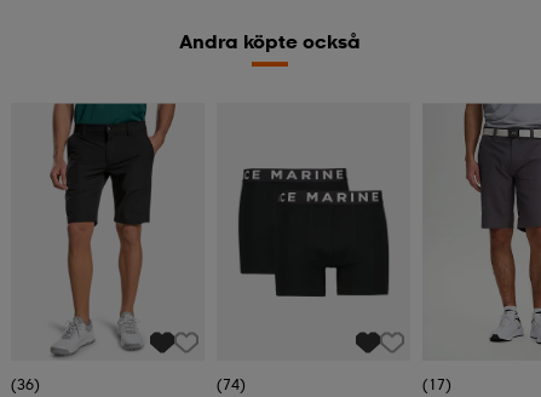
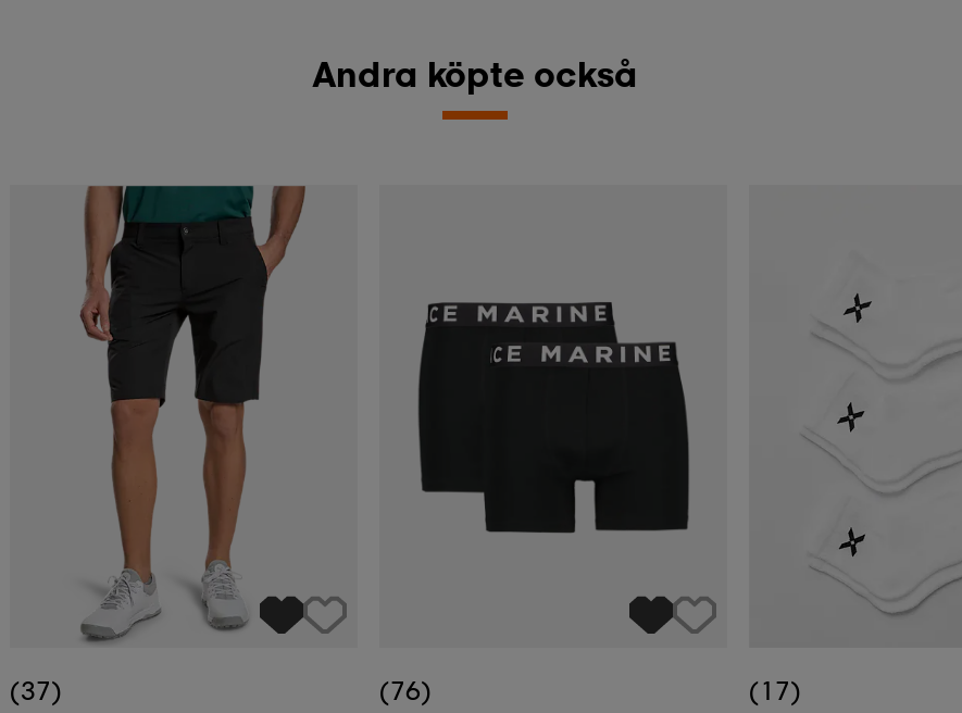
- [image]

- (36)
+ (37)

- (74)
+ (76)
